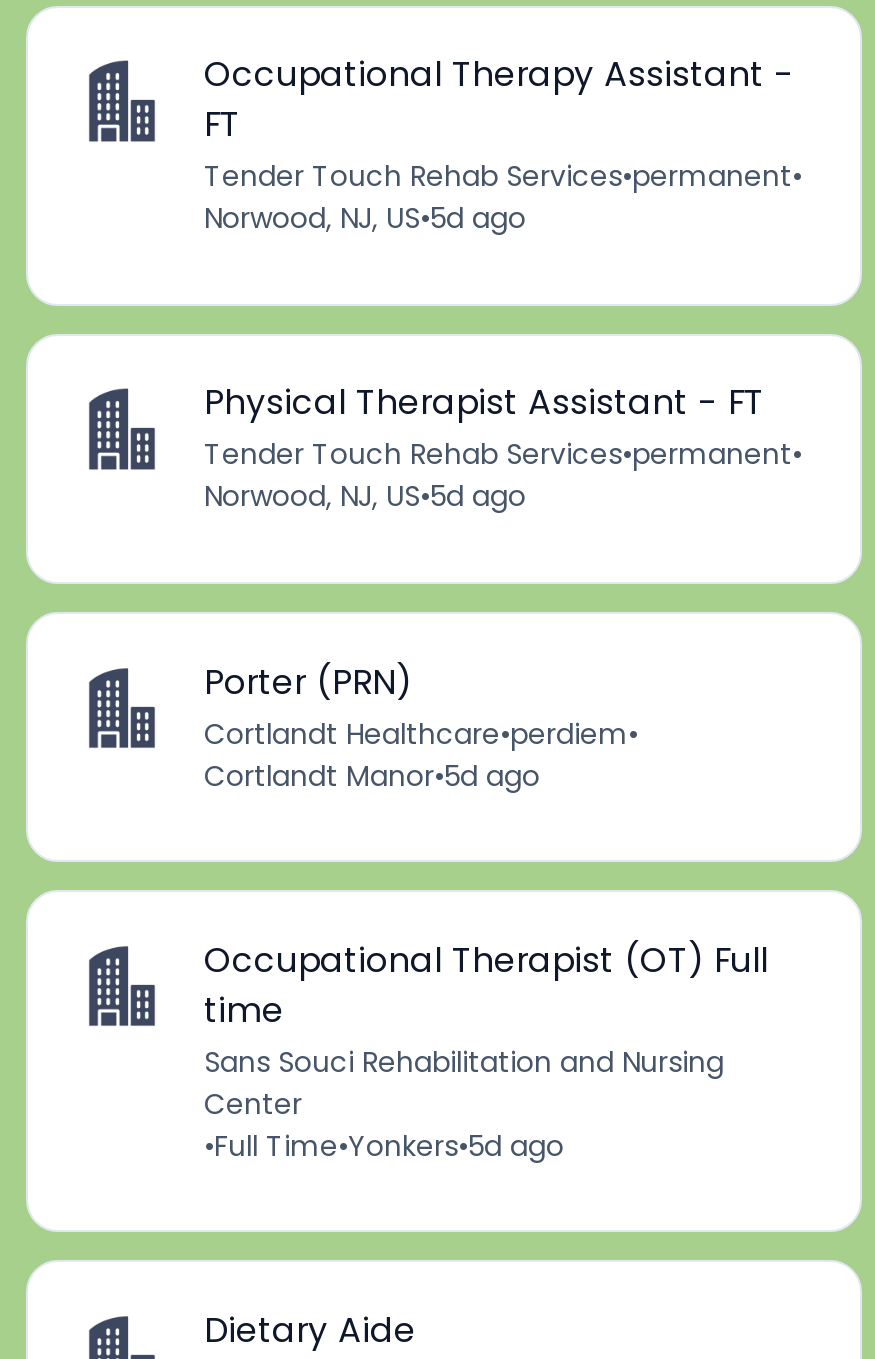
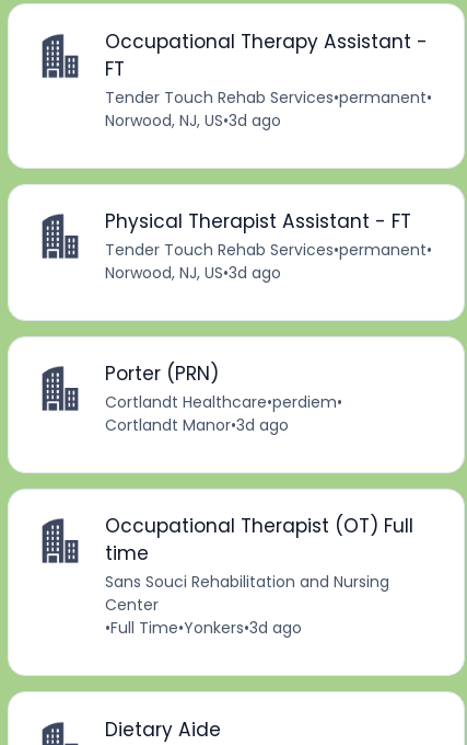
- Norwood, NJ, US•5d ago
+ Norwood, NJ, US•3d ago

- Norwood, NJ, US•5d ago
+ Norwood, NJ, US•3d ago

- Cortlandt Manor•5d ago
+ Cortlandt Manor•3d ago

- •Full Time•Yonkers•5d ago
+ •Full Time•Yonkers•3d ago
